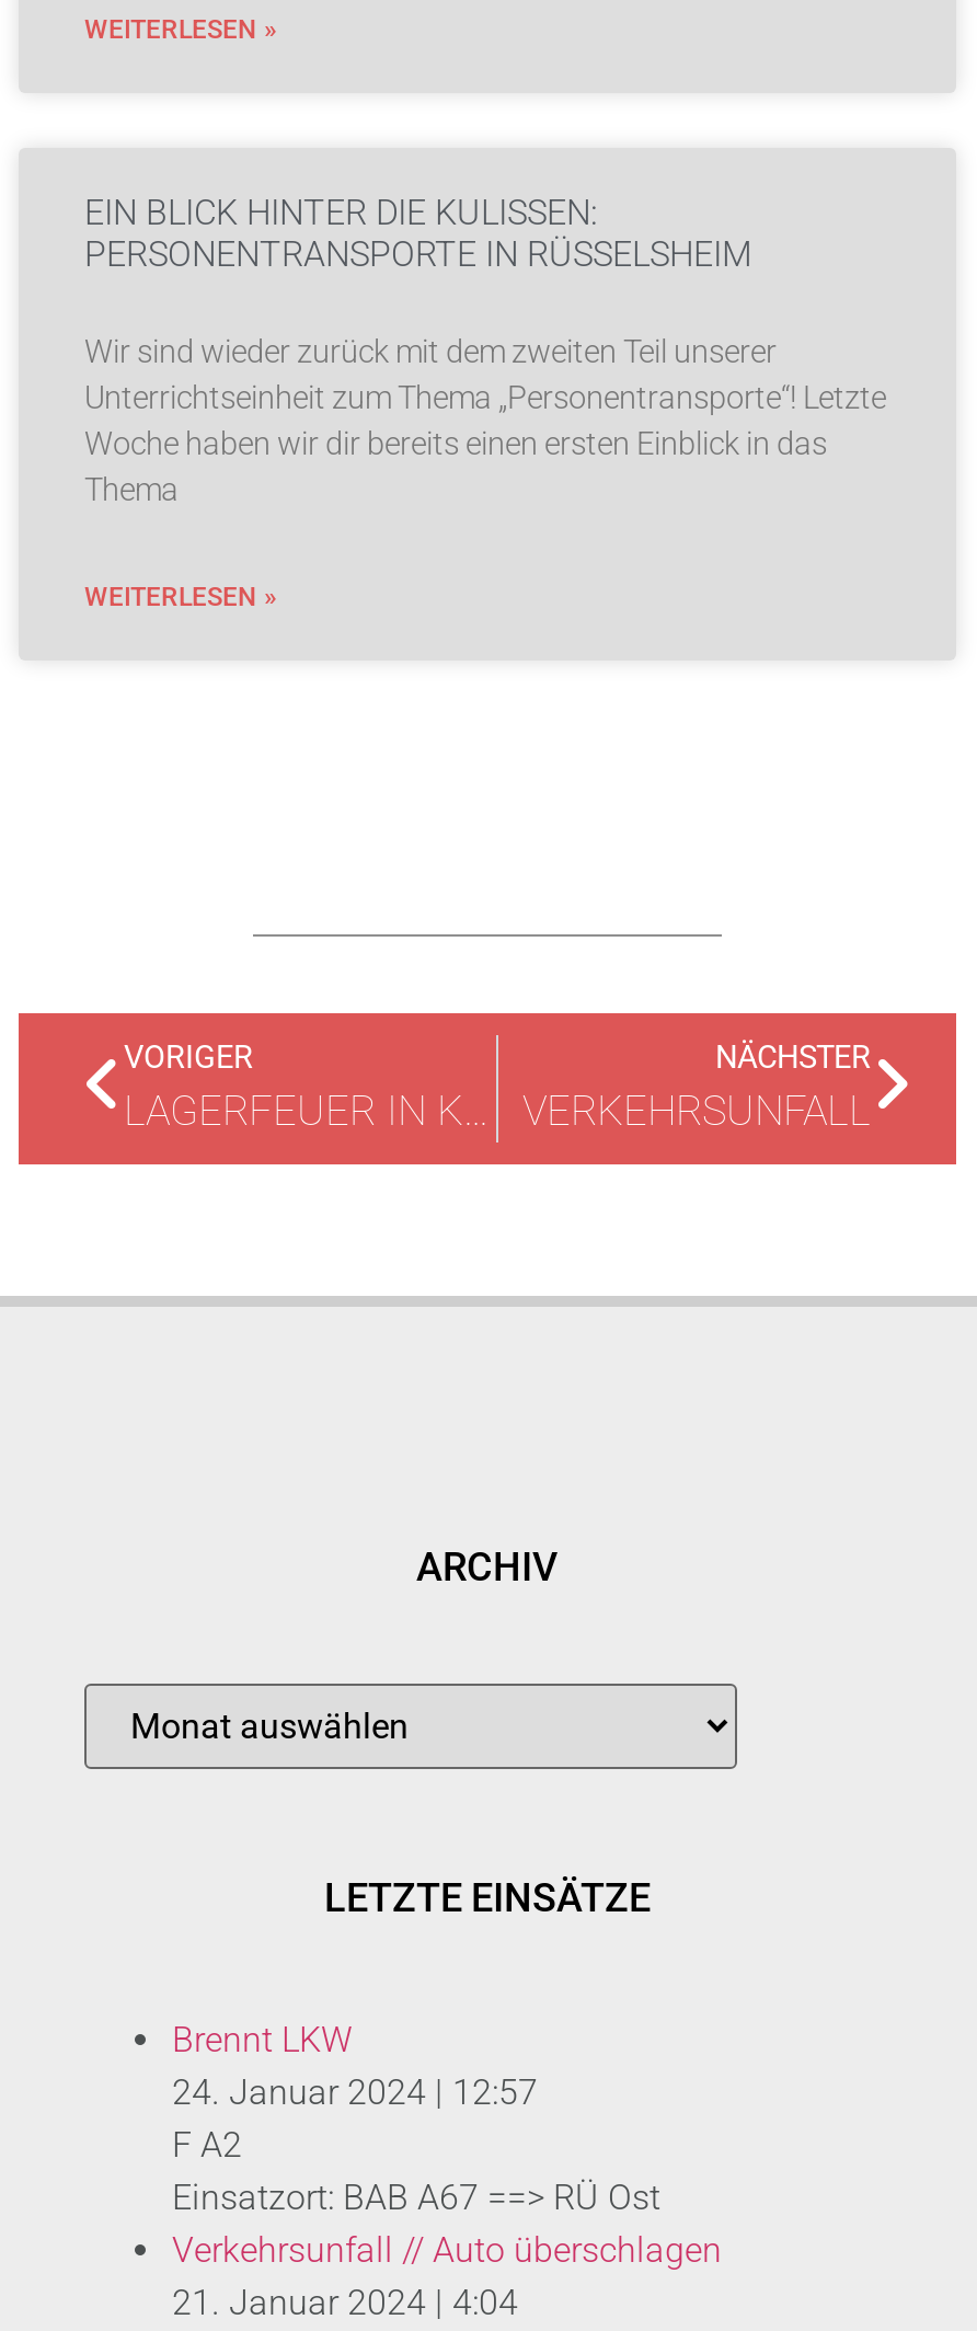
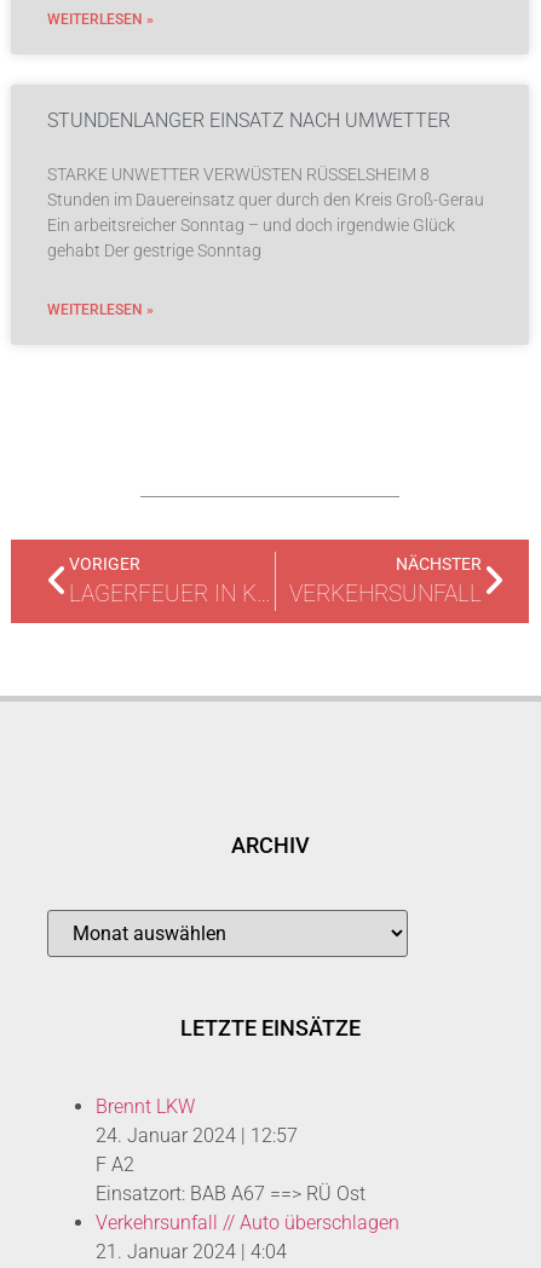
- EIN BLICK HINTER DIE KULISSEN:
- PERSONENTRANSPORTE IN RÜSSELSHEIM
+ STUNDENLANGER EINSATZ NACH UMWETTER

- Wir sind wieder zurück mit dem zweiten Teil unserer
- Unterrichtseinheit zum Thema „Personentransporte“! Letzte
- Woche haben wir dir bereits einen ersten Einblick in das
- Thema
+ STARKE UNWETTER VERWÜSTEN RÜSSELSHEIM 8
+ Stunden im Dauereinsatz quer durch den Kreis Groß-Gerau
+ Ein arbeitsreicher Sonntag – und doch irgendwie Glück
+ gehabt Der gestrige Sonntag
